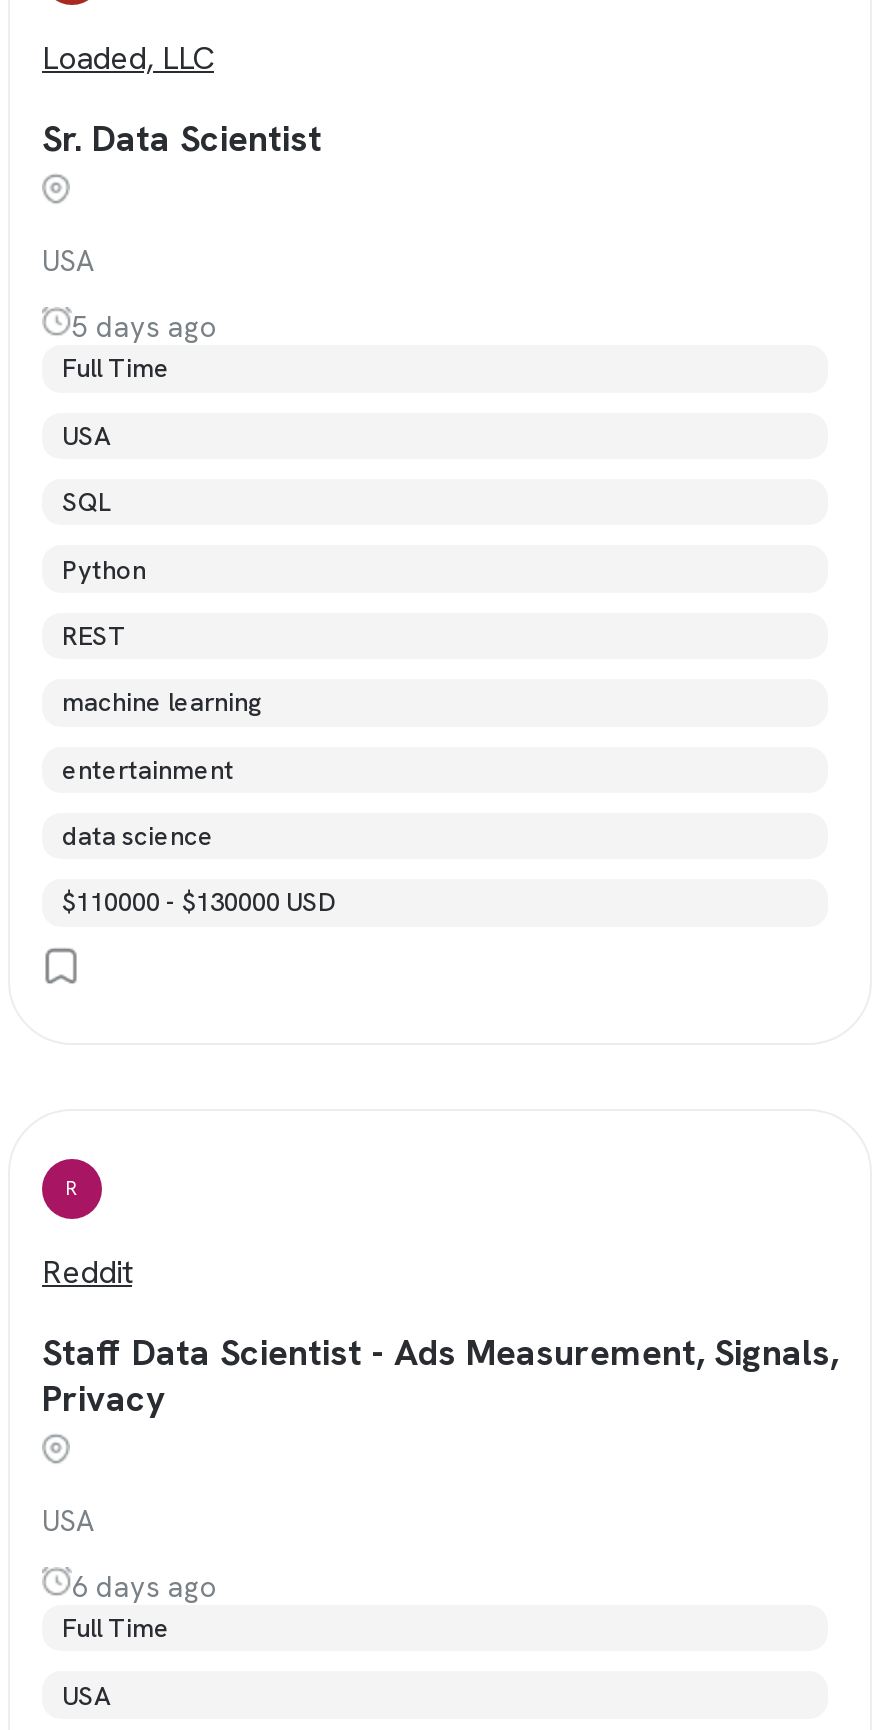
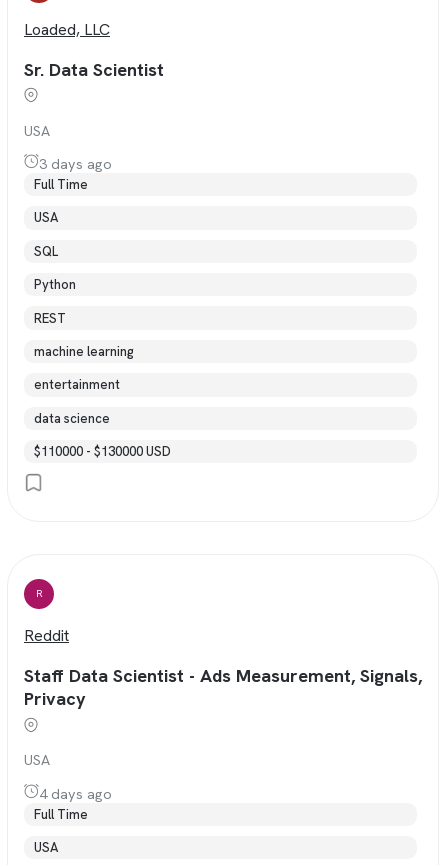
- 5 days ago
+ 3 days ago

- 6 days ago
+ 4 days ago
